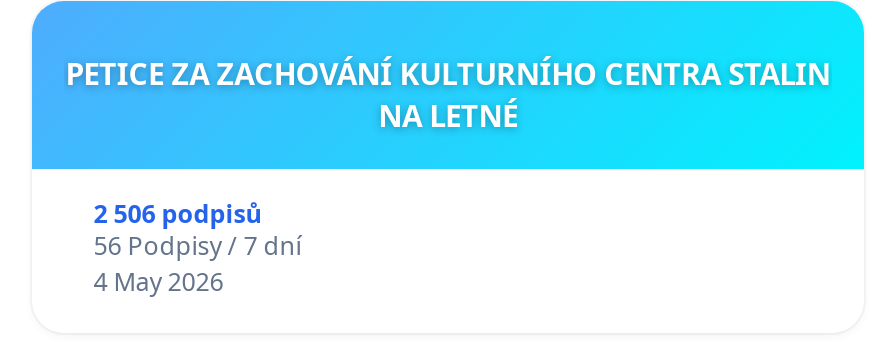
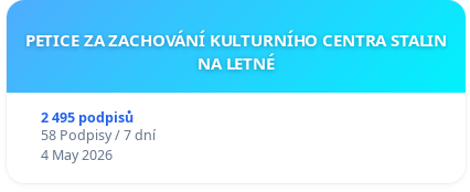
- 2 506 podpisů
+ 2 495 podpisů

- 56 Podpisy / 7 dní
+ 58 Podpisy / 7 dní
